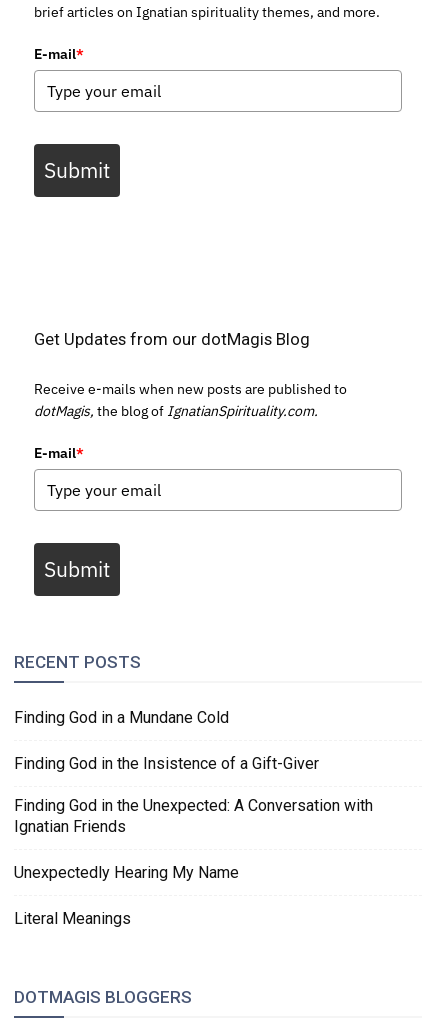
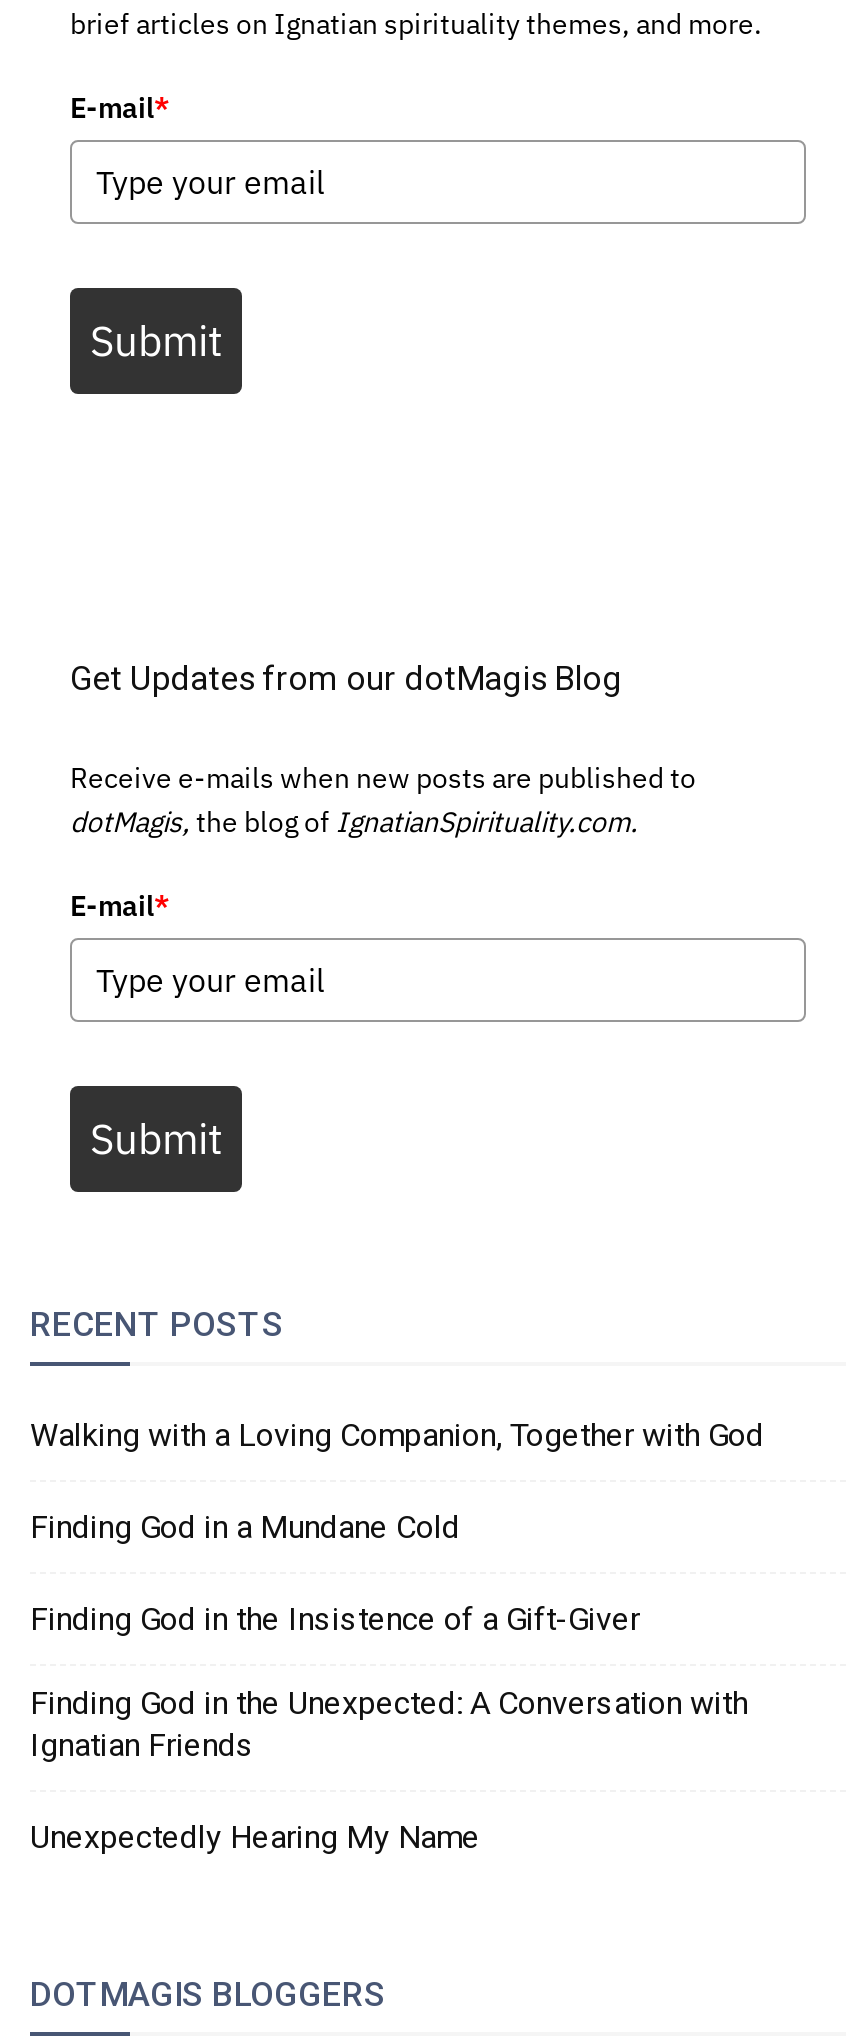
+ Walking with a Loving Companion, Together with God

moved down: Finding God in a Mundane Cold | Finding God in the Insistence of a Gift-Giver | Finding God in the Unexpected: A Conversation with | Ignatian Friends | Unexpectedly Hearing My Name

- Literal Meanings
